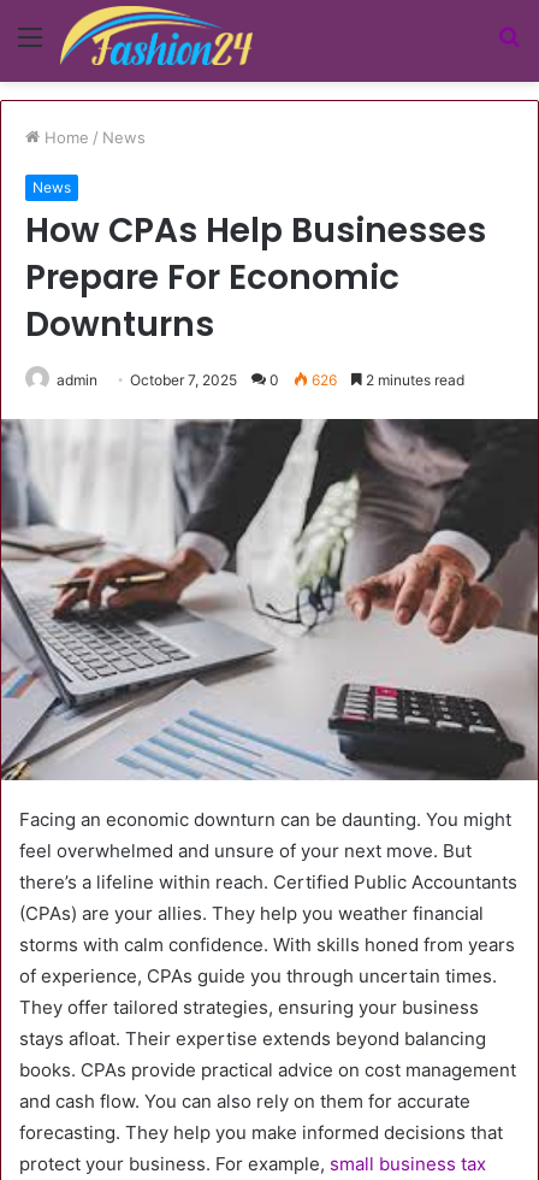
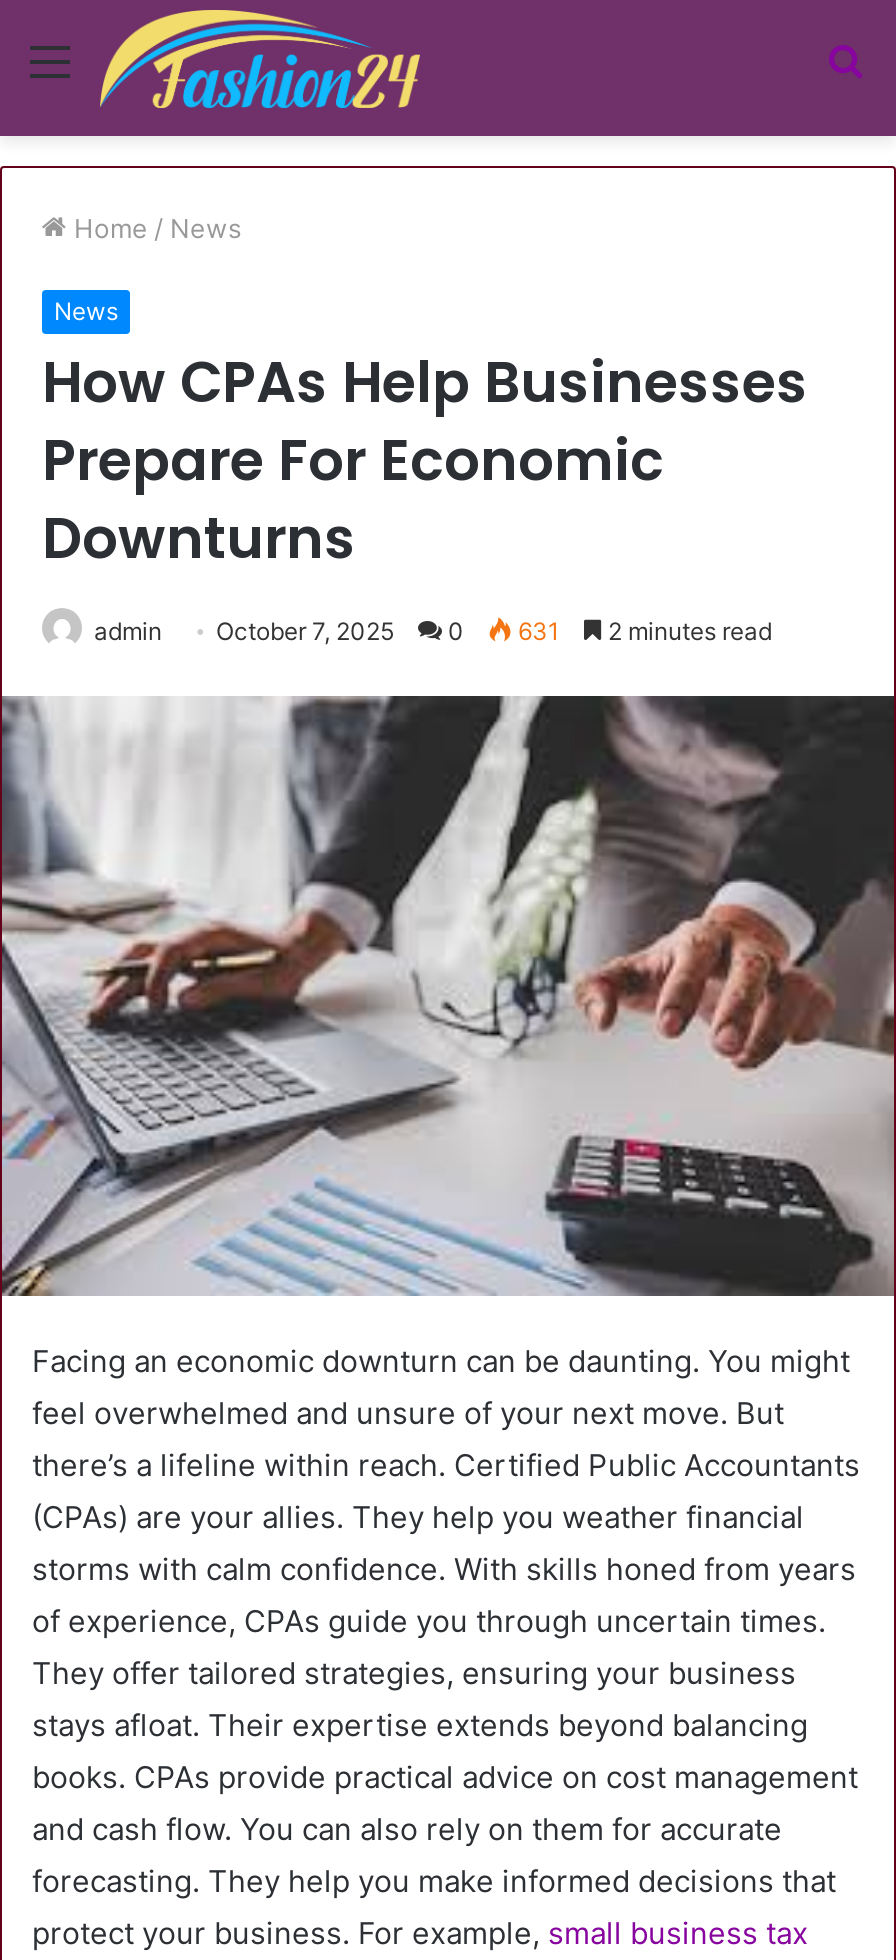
- admin October 7, 2025 0 626 2 minutes read
+ admin October 7, 2025 0 631 2 minutes read
